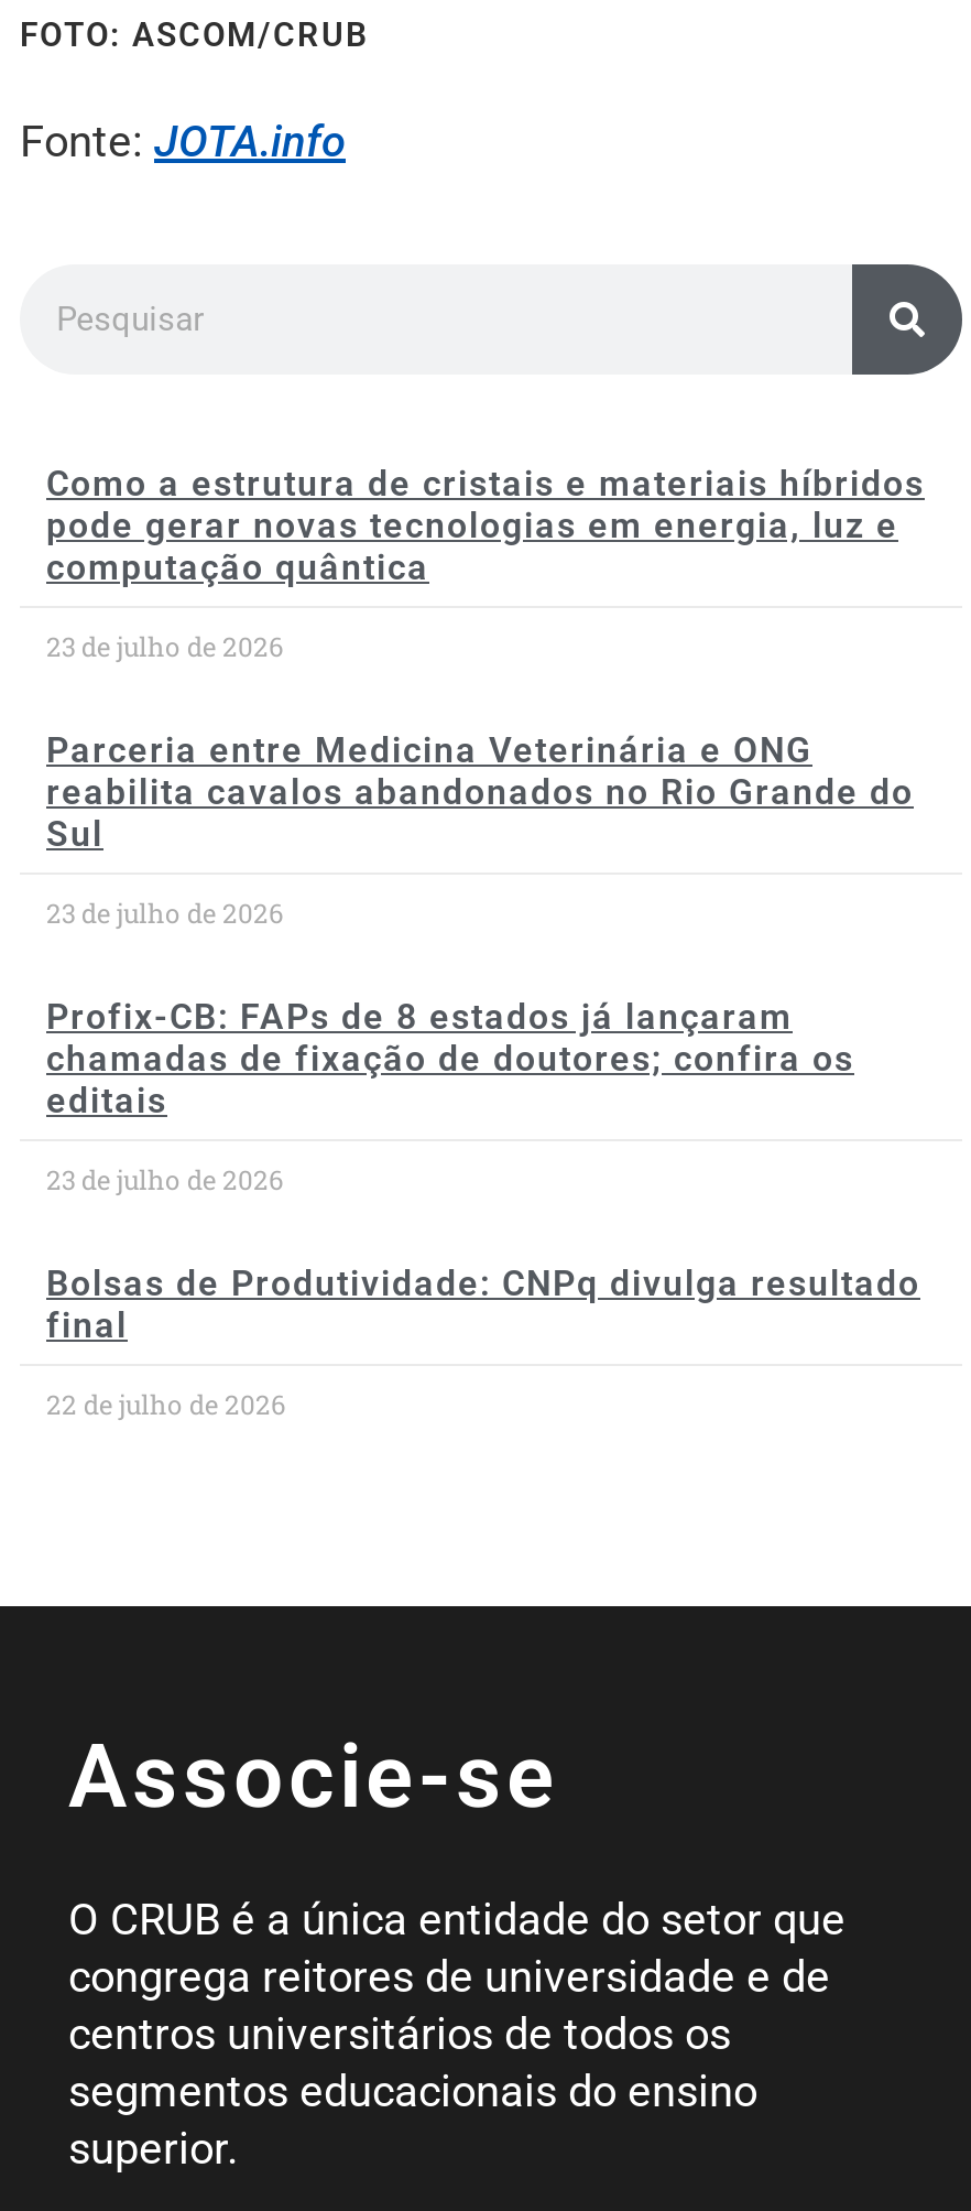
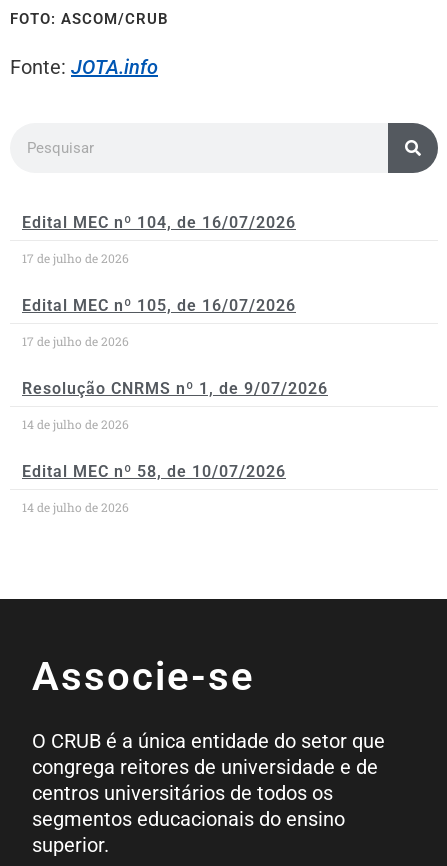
- Como a estrutura de cristais e materiais híbridos
- pode gerar novas tecnologias em energia, luz e
- computação quântica
+ Edital MEC nº 104, de 16/07/2026

- 23 de julho de 2026
+ 17 de julho de 2026

- Parceria entre Medicina Veterinária e ONG
- reabilita cavalos abandonados no Rio Grande do
- Sul
+ Edital MEC nº 105, de 16/07/2026

- 23 de julho de 2026
+ 17 de julho de 2026

- Profix-CB: FAPs de 8 estados já lançaram
- chamadas de fixação de doutores; confira os
- editais
+ Resolução CNRMS nº 1, de 9/07/2026

- 23 de julho de 2026
+ 14 de julho de 2026

- Bolsas de Produtividade: CNPq divulga resultado
- final
+ Edital MEC nº 58, de 10/07/2026

- 22 de julho de 2026
+ 14 de julho de 2026
